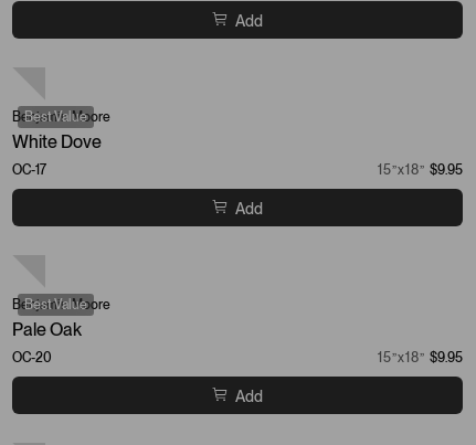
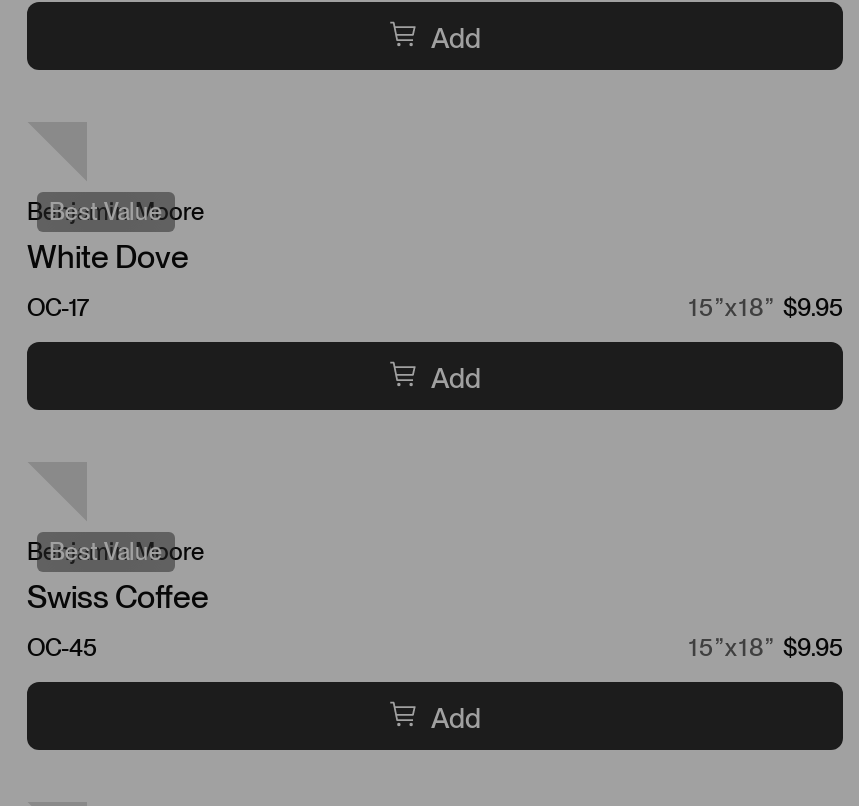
- Pale Oak
+ Swiss Coffee

- OC-20
+ OC-45
